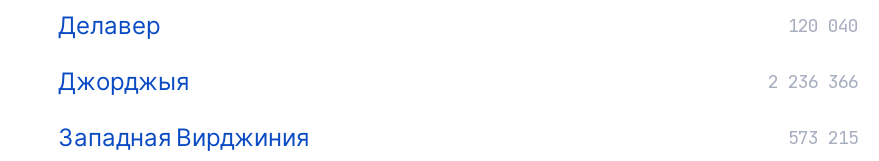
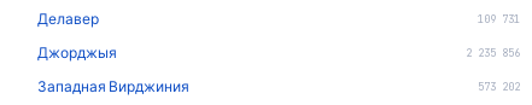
- 120 040
+ 109 731

- 2 236 366
+ 2 235 856

- 573 215
+ 573 202
